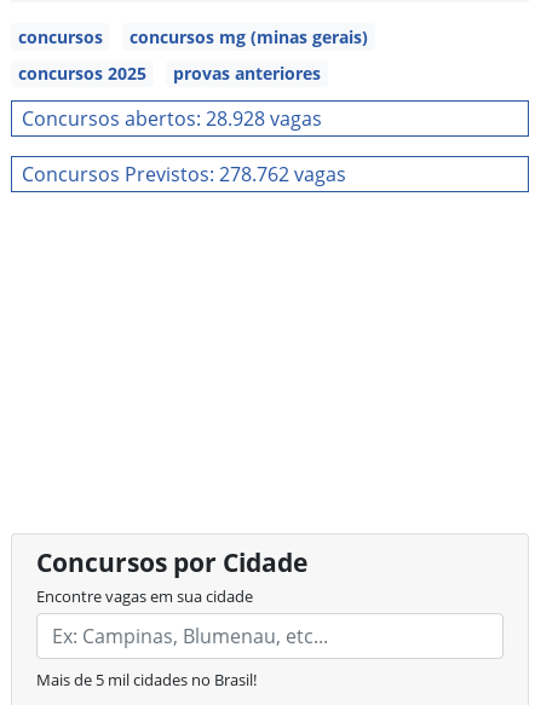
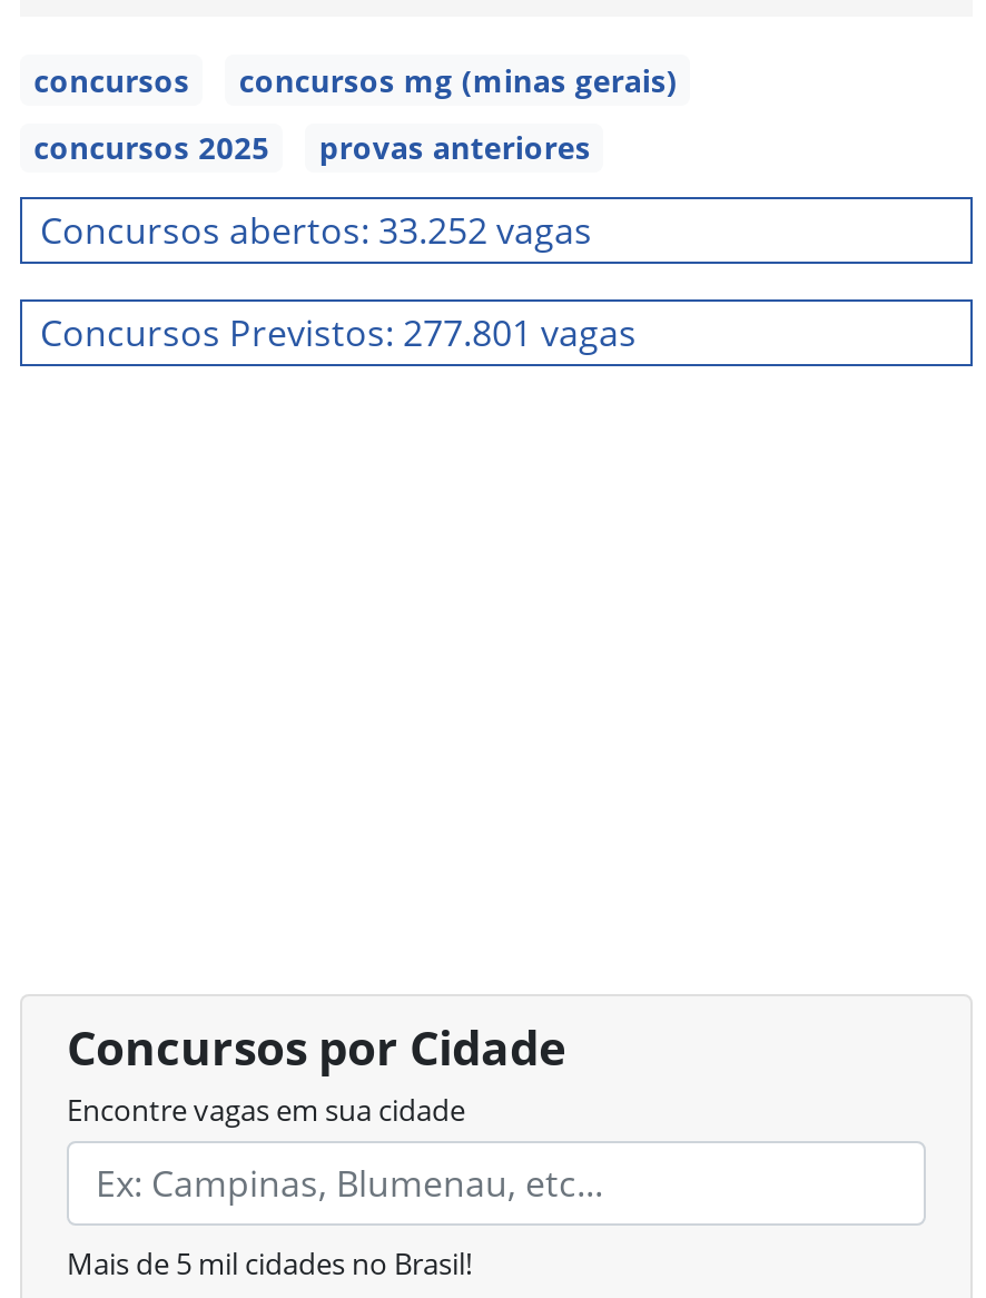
- Concursos abertos: 28.928 vagas
+ Concursos abertos: 33.252 vagas

- Concursos Previstos: 278.762 vagas
+ Concursos Previstos: 277.801 vagas
